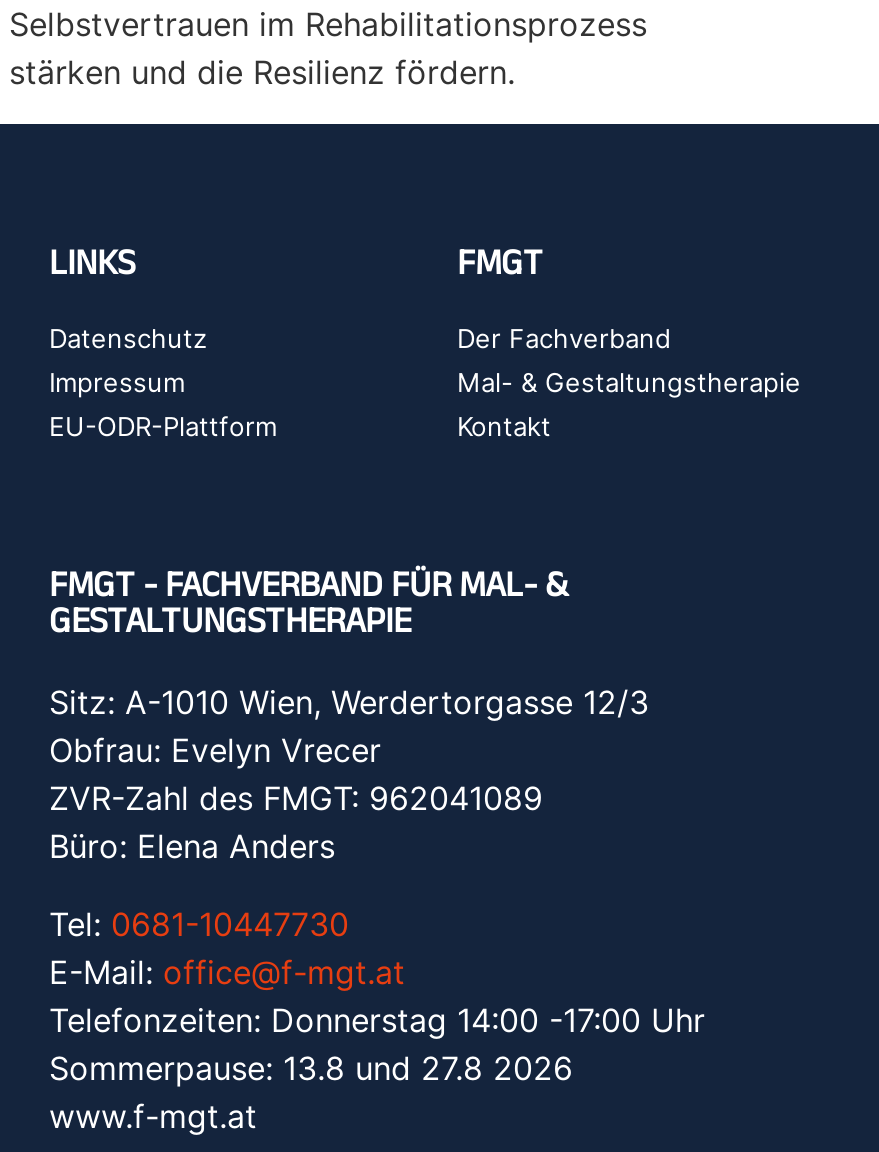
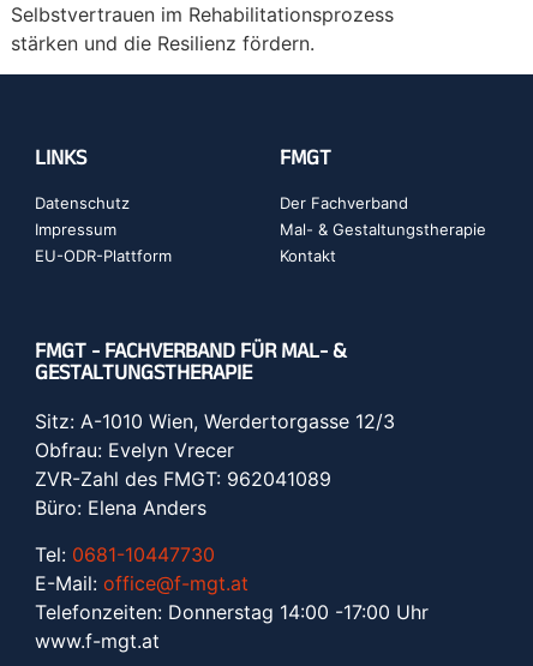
- Sommerpause: 13.8 und 27.8 2026
